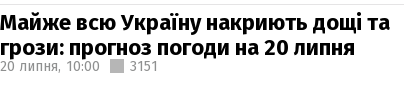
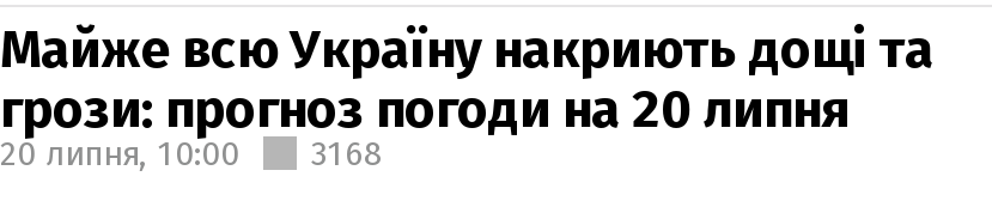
- 20 липня, 10:00 3151
+ 20 липня, 10:00 3168
